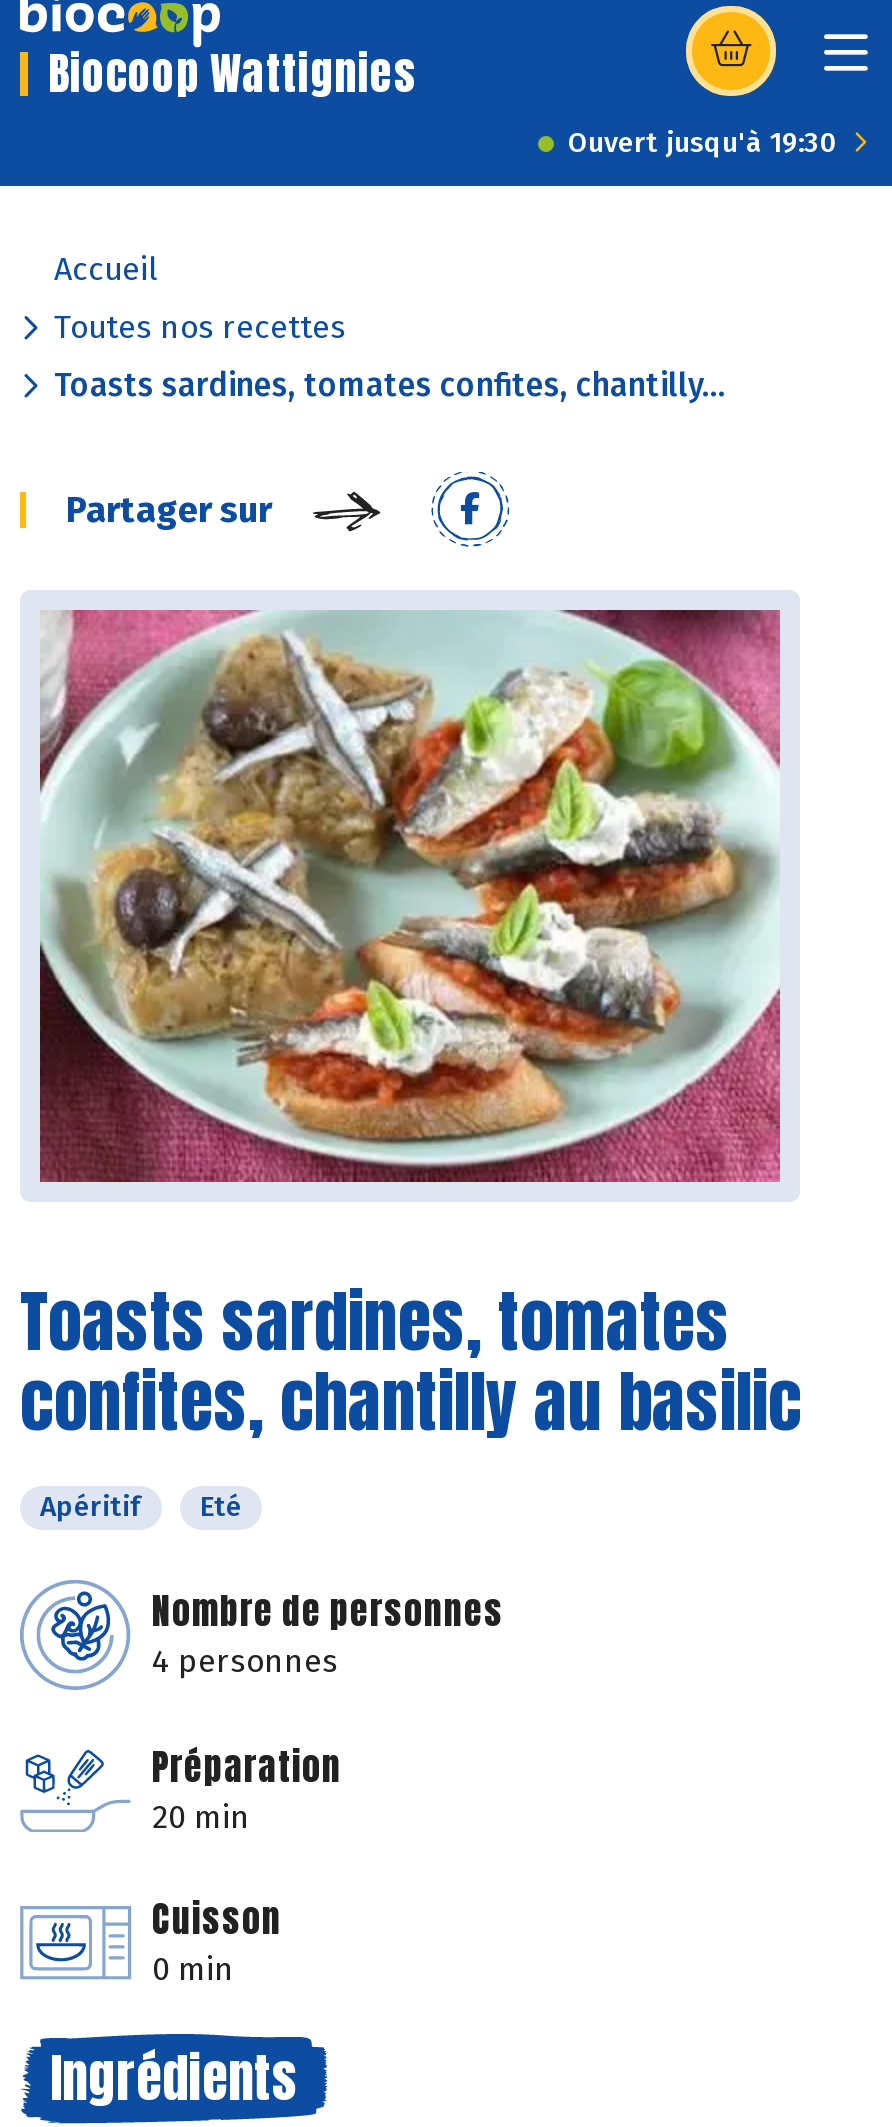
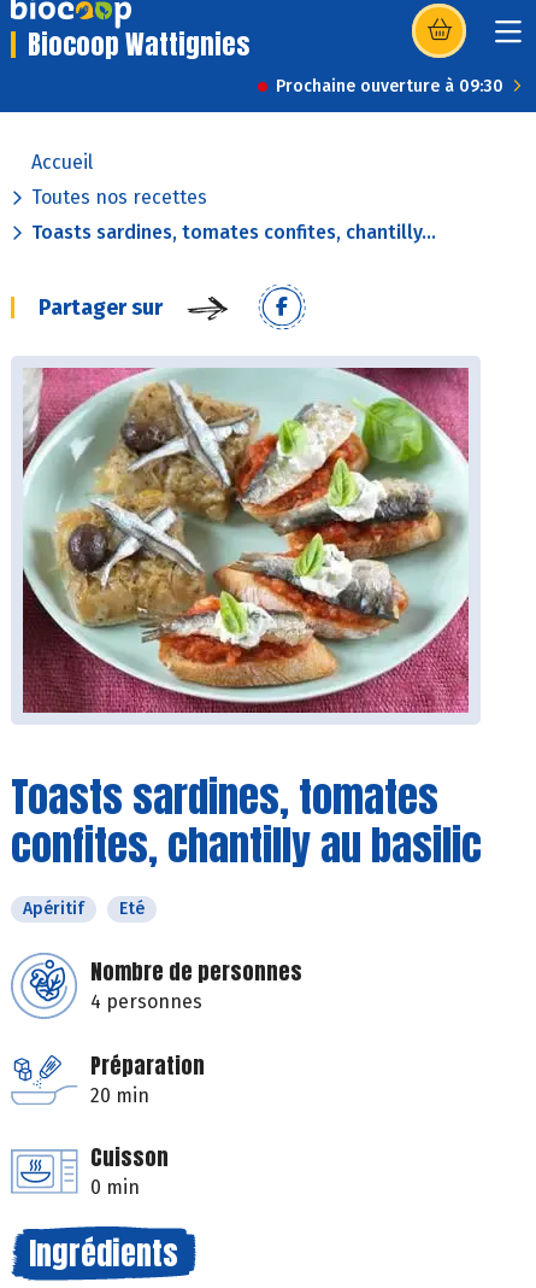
- Ouvert jusqu'à 19:30
+ Prochaine ouverture à 09:30
